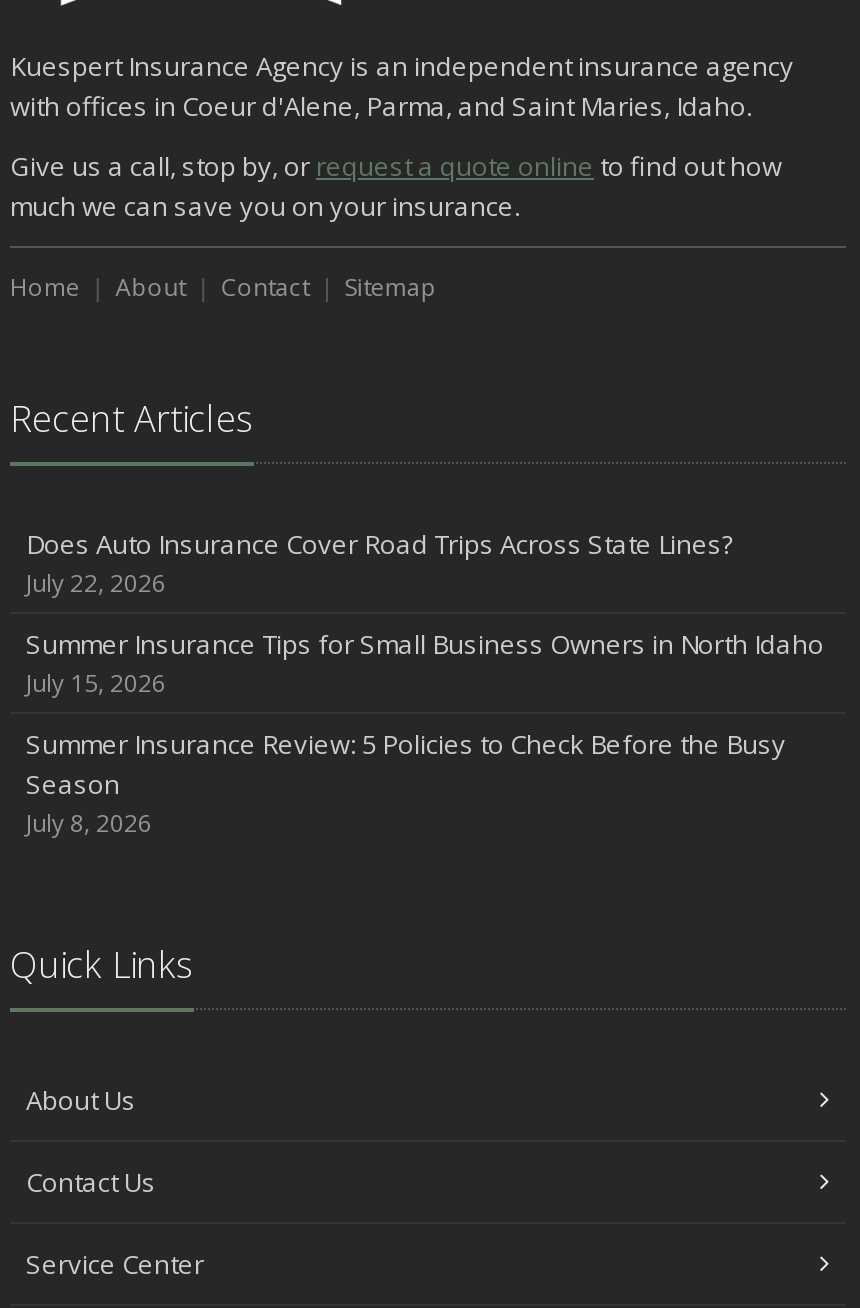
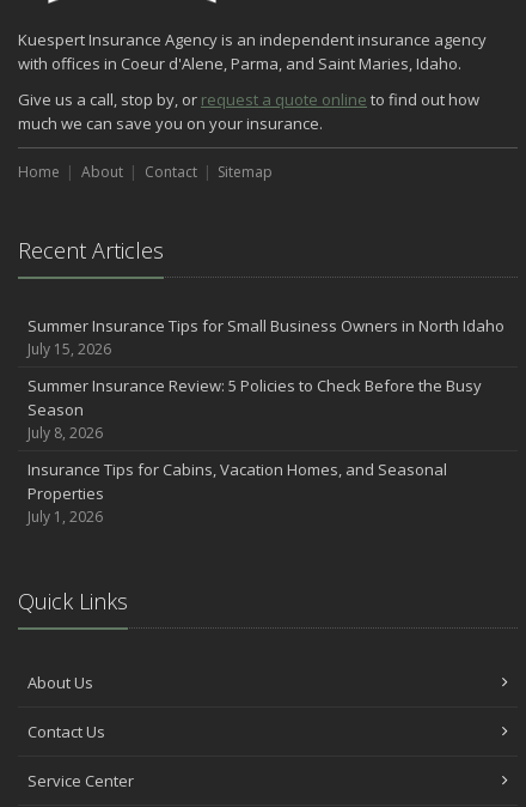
- Does Auto Insurance Cover Road Trips Across State Lines?
- July 22, 2026

moved up: Summer Insurance Tips for Small Business Owners in North Idaho | July 15, 2026 | Summer Insurance Review: 5 Policies to Check Before the Busy | Season | July 8, 2026

+ Insurance Tips for Cabins, Vacation Homes, and Seasonal
+ Properties
+ July 1, 2026
